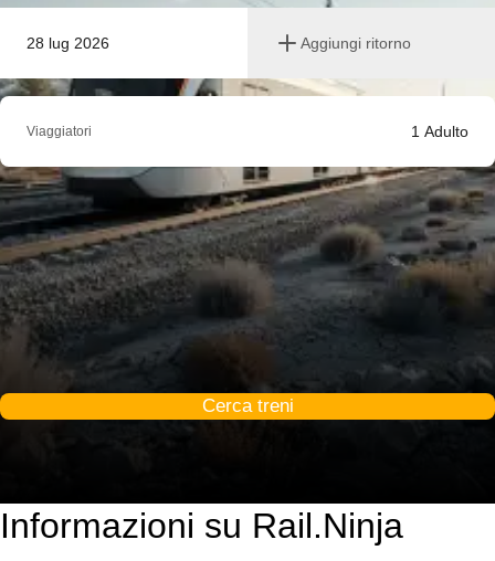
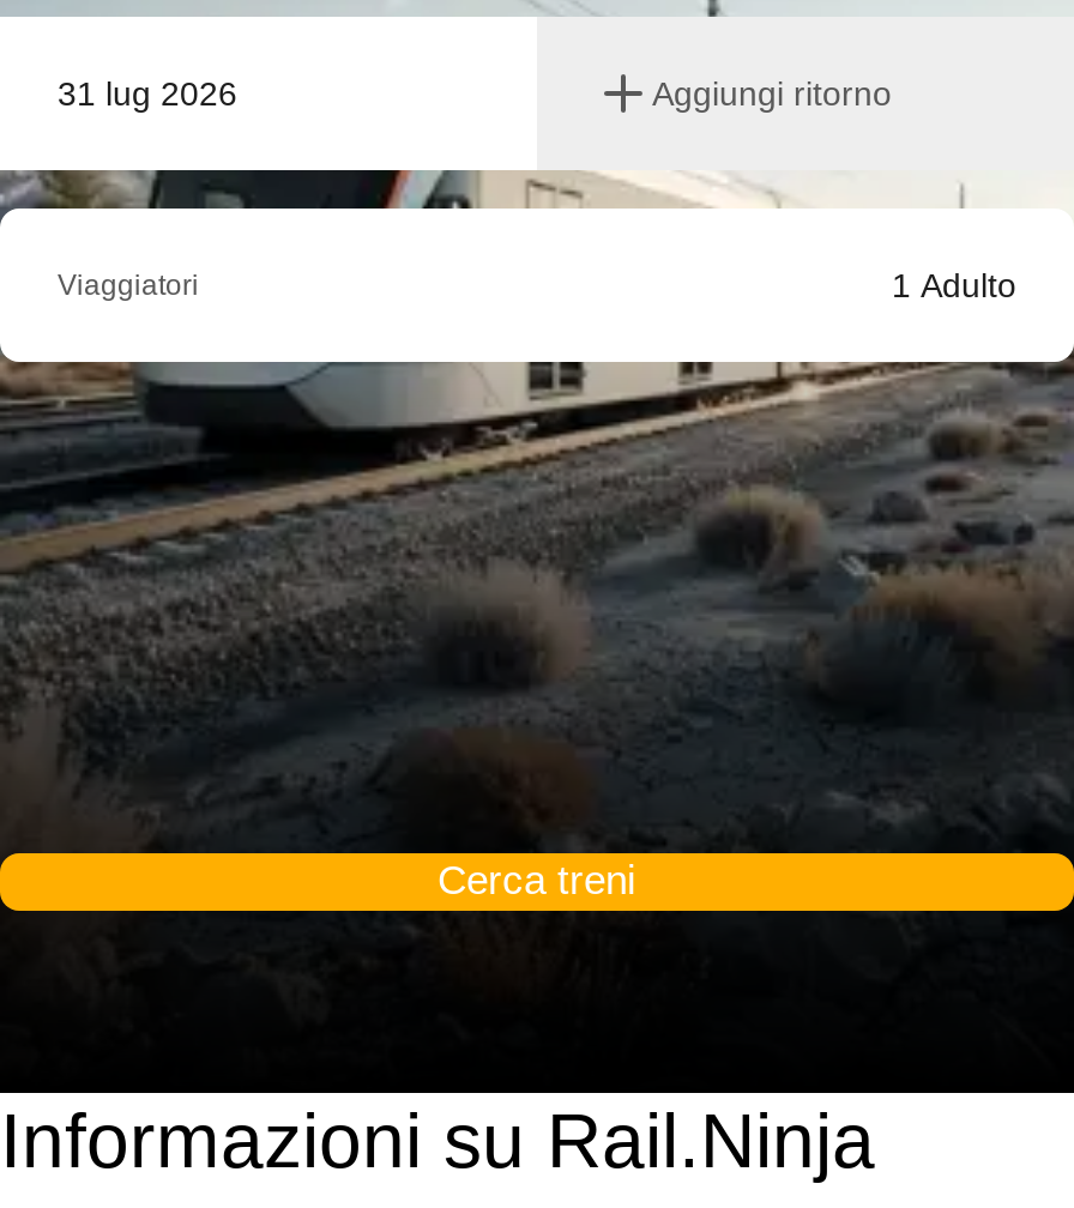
- 28 lug 2026
+ 31 lug 2026
